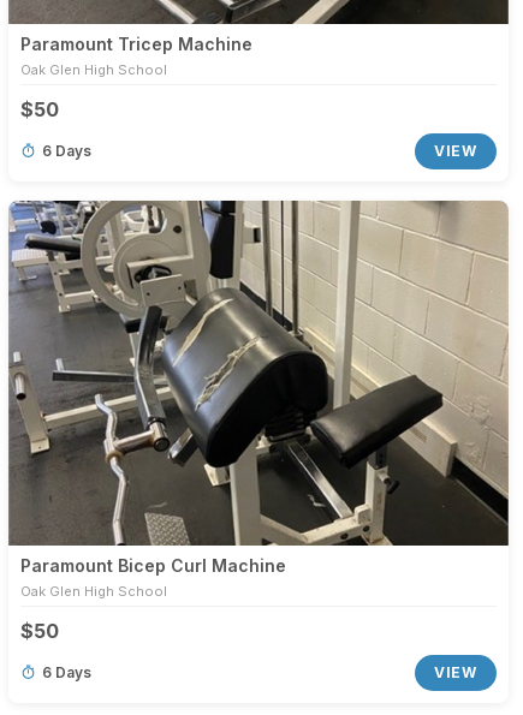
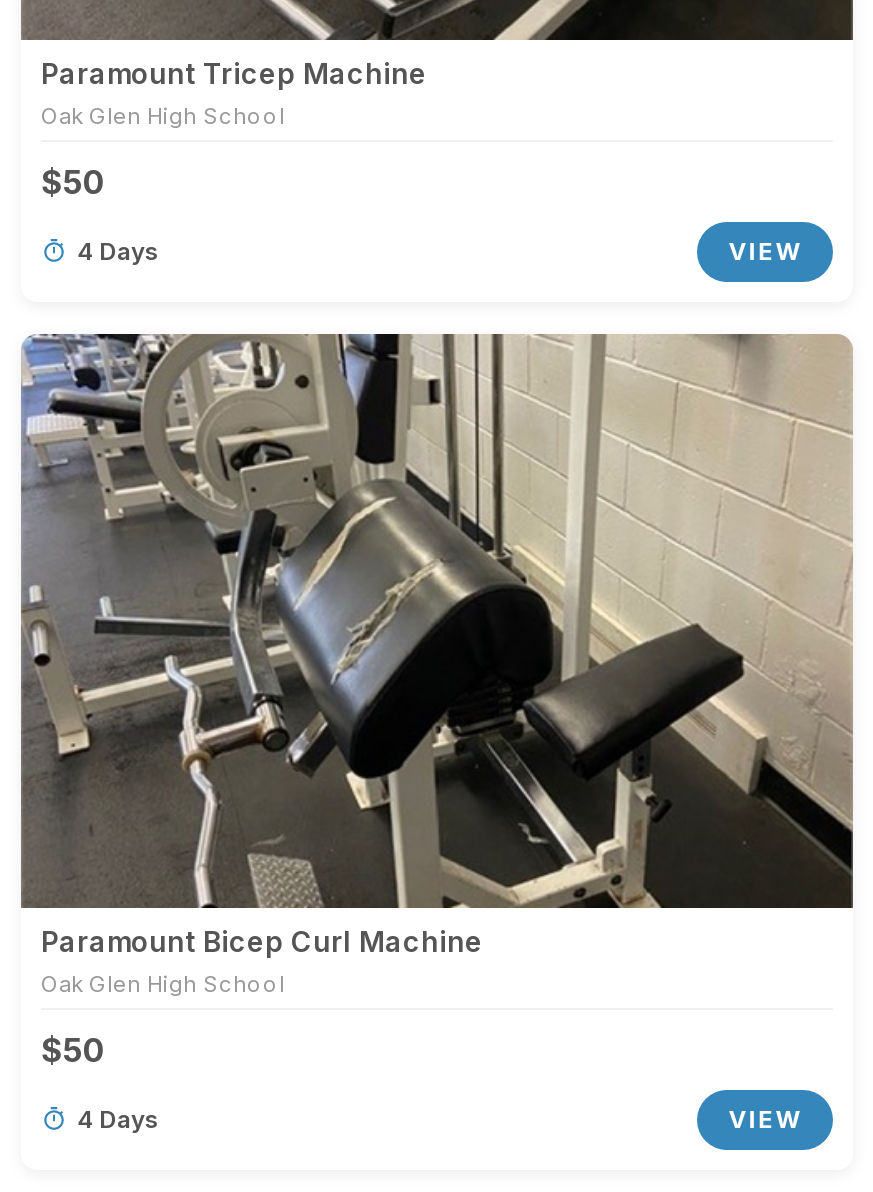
- 6 Days
+ 4 Days

- 6 Days
+ 4 Days
